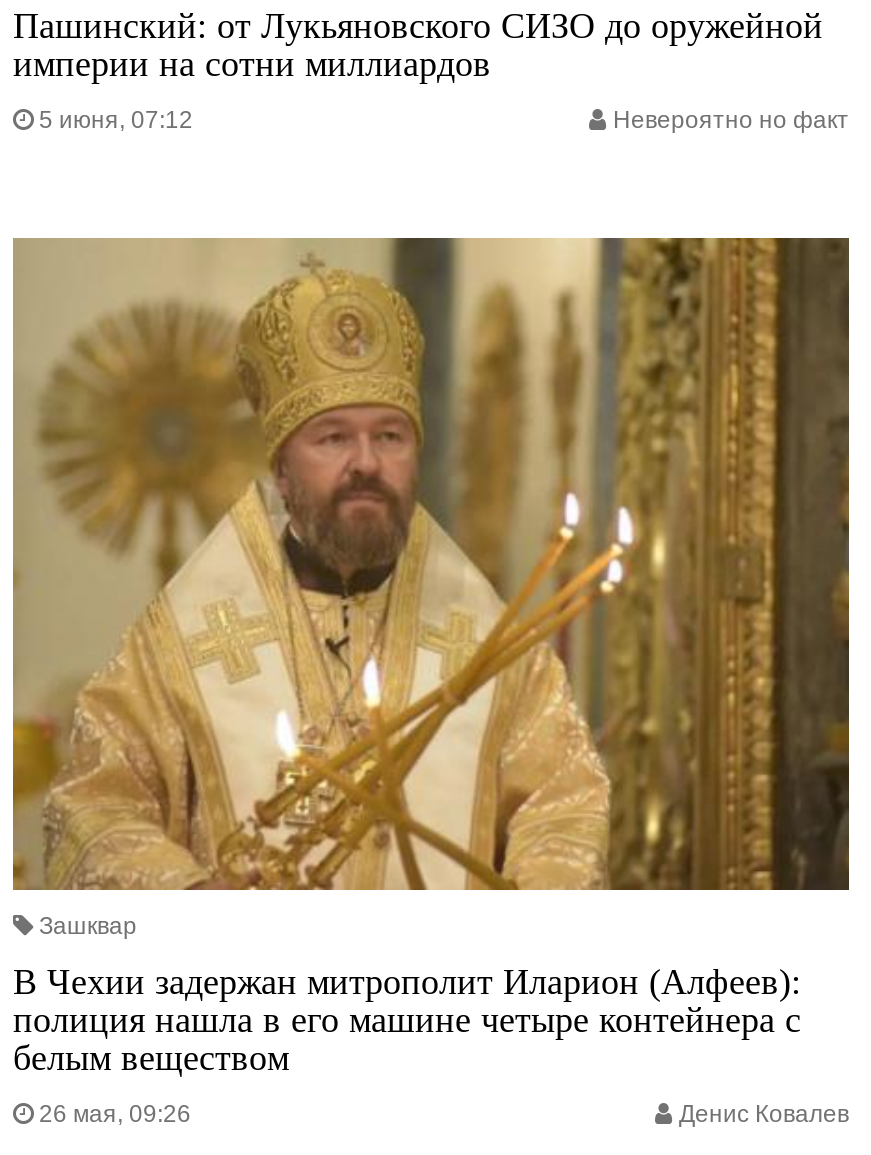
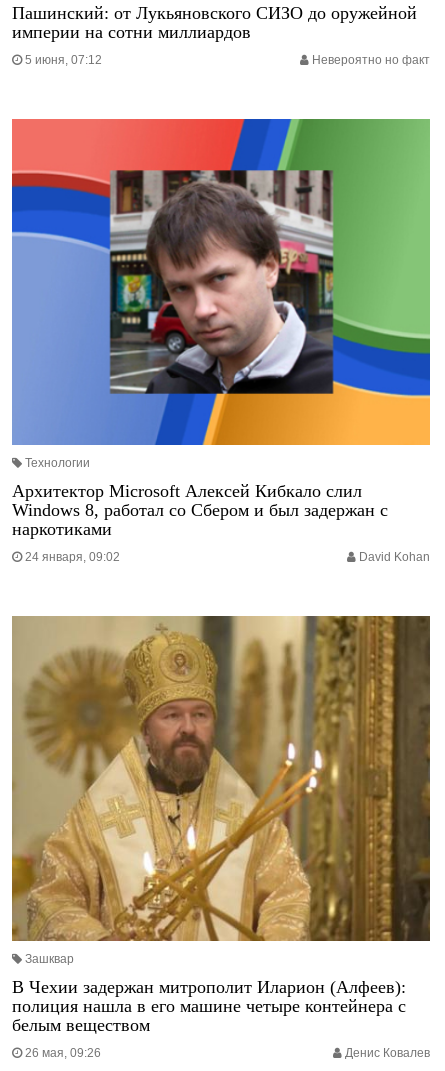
+ [image]
+ Технологии
+ Архитектор Microsoft Алексей Кибкало слил
+ Windows 8, работал со Сбером и был задержан с
+ наркотиками
+ 24 января, 09:02
+ David Kohan
